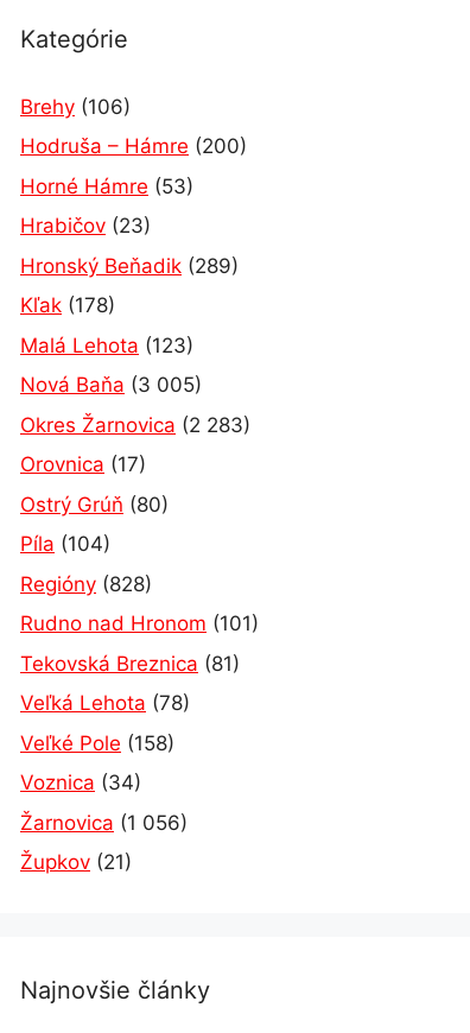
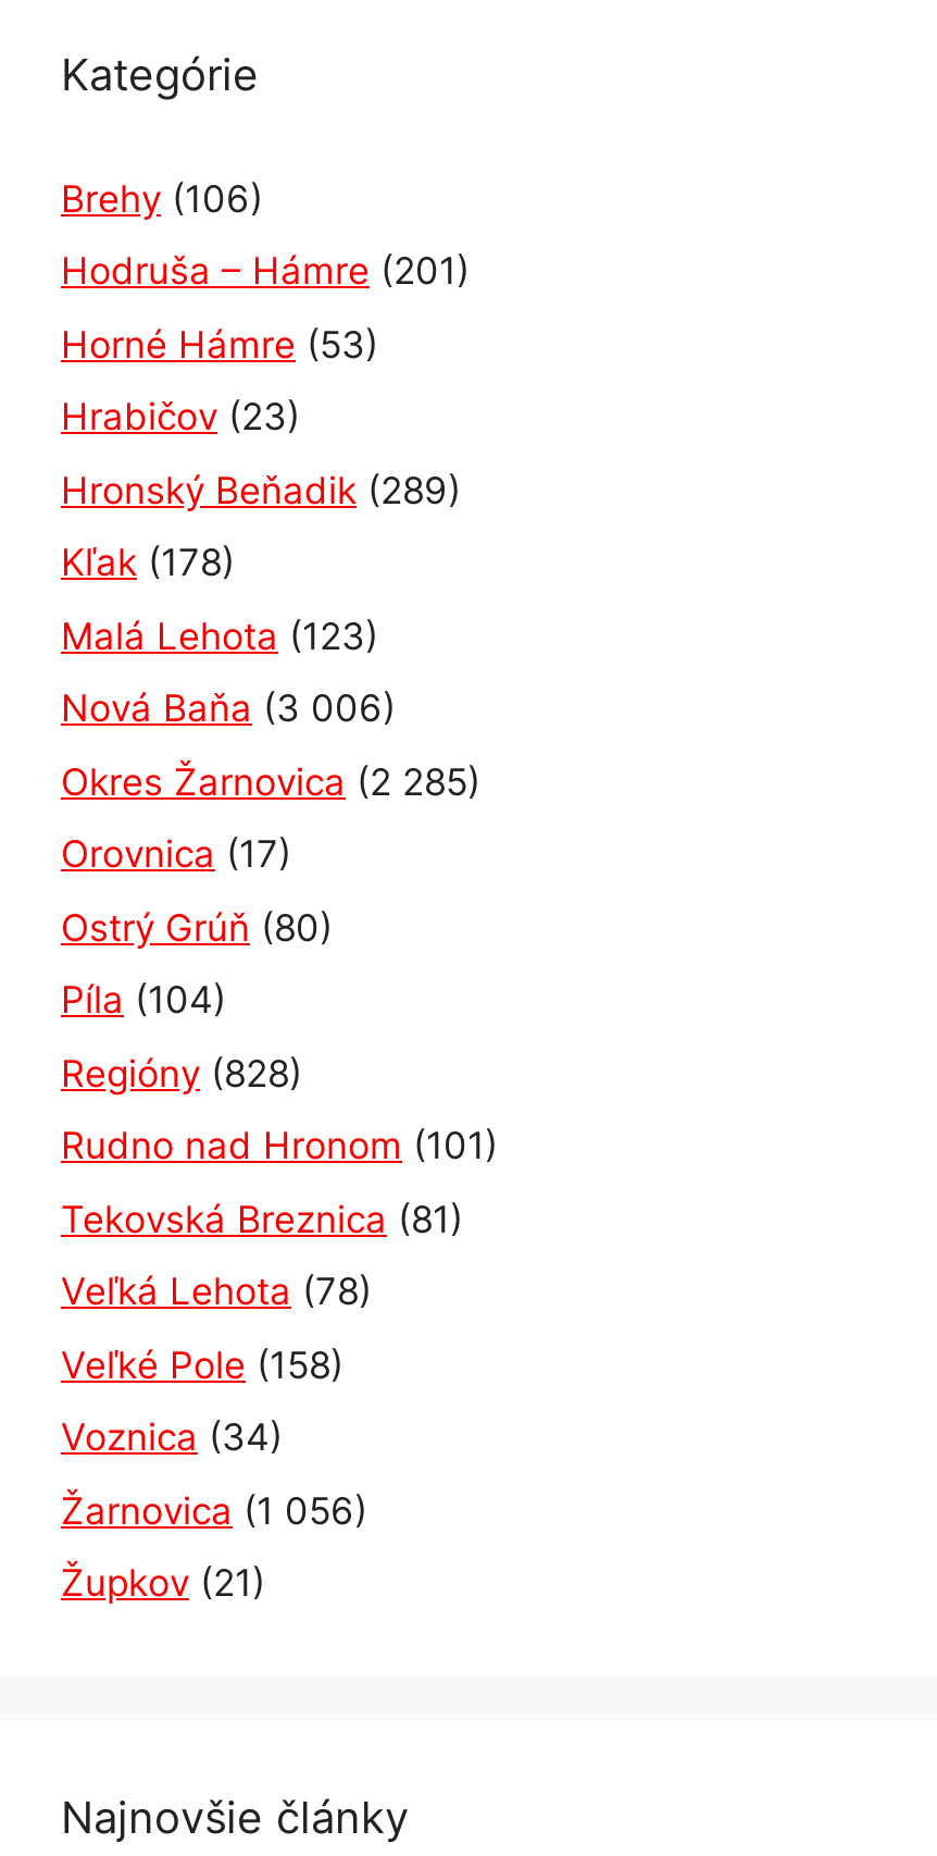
- Hodruša – Hámre (200)
+ Hodruša – Hámre (201)

- Nová Baňa (3 005)
+ Nová Baňa (3 006)

- Okres Žarnovica (2 283)
+ Okres Žarnovica (2 285)
